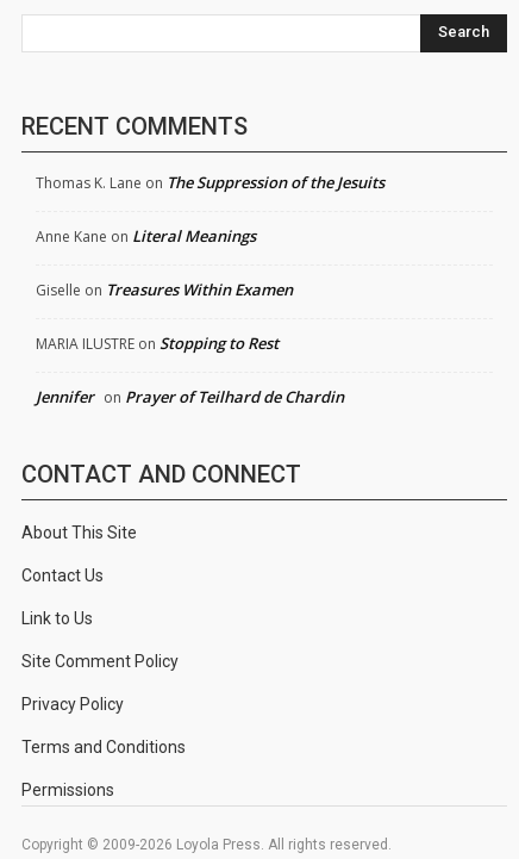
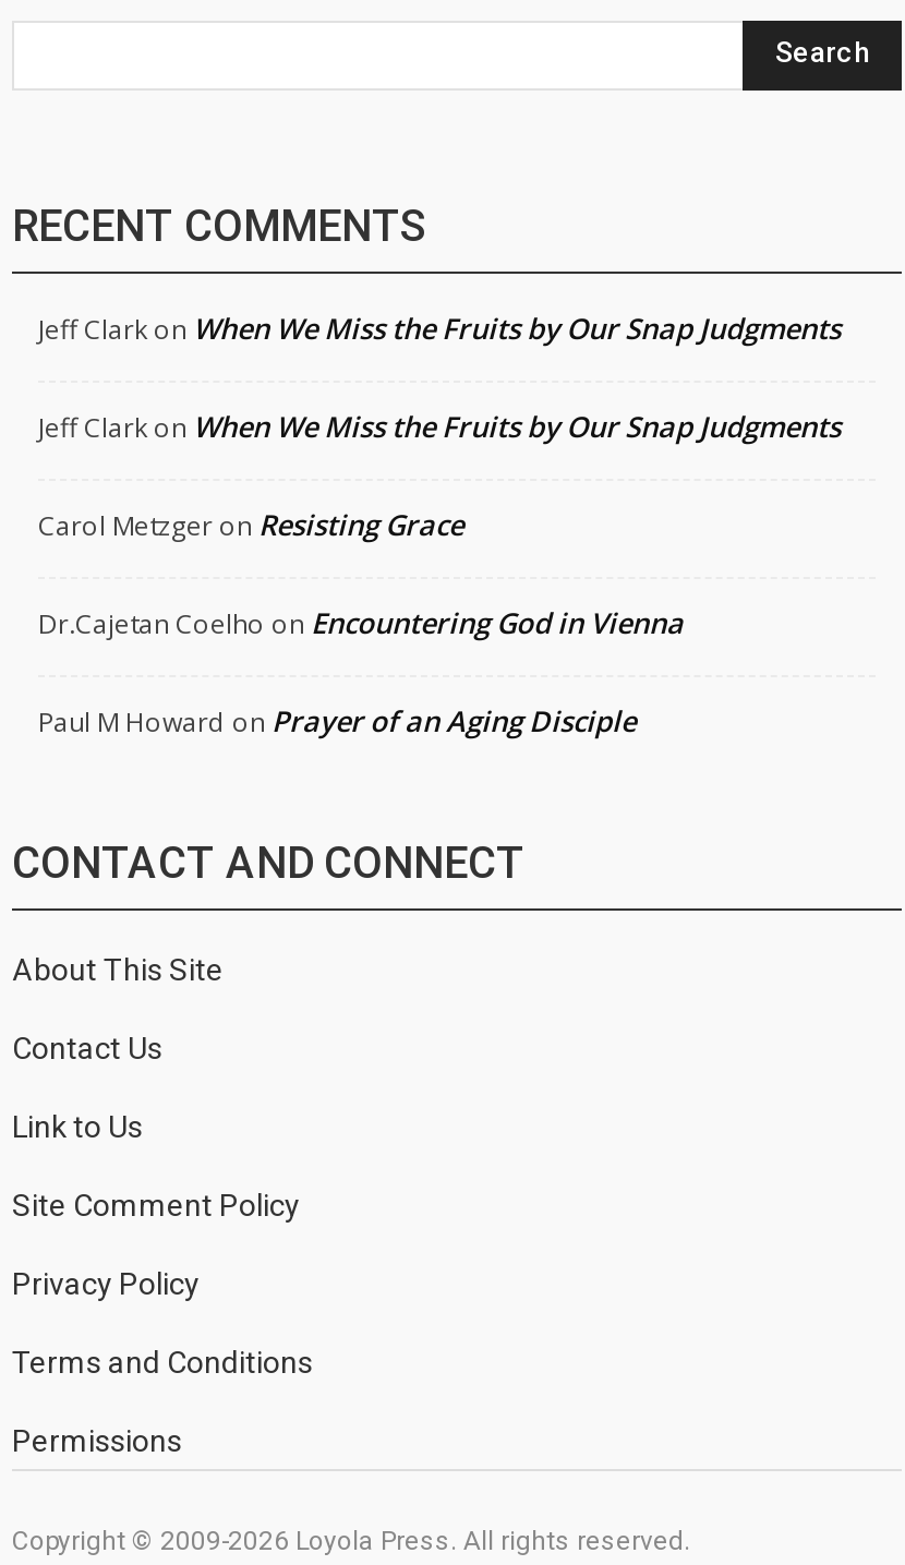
- Thomas K. Lane on The Suppression of the Jesuits
+ Jeff Clark on When We Miss the Fruits by Our Snap Judgments

- Anne Kane on Literal Meanings
+ Jeff Clark on When We Miss the Fruits by Our Snap Judgments

- Giselle on Treasures Within Examen
+ Carol Metzger on Resisting Grace

- MARIA ILUSTRE on Stopping to Rest
+ Dr.Cajetan Coelho on Encountering God in Vienna

- Jennifer on Prayer of Teilhard de Chardin
+ Paul M Howard on Prayer of an Aging Disciple
